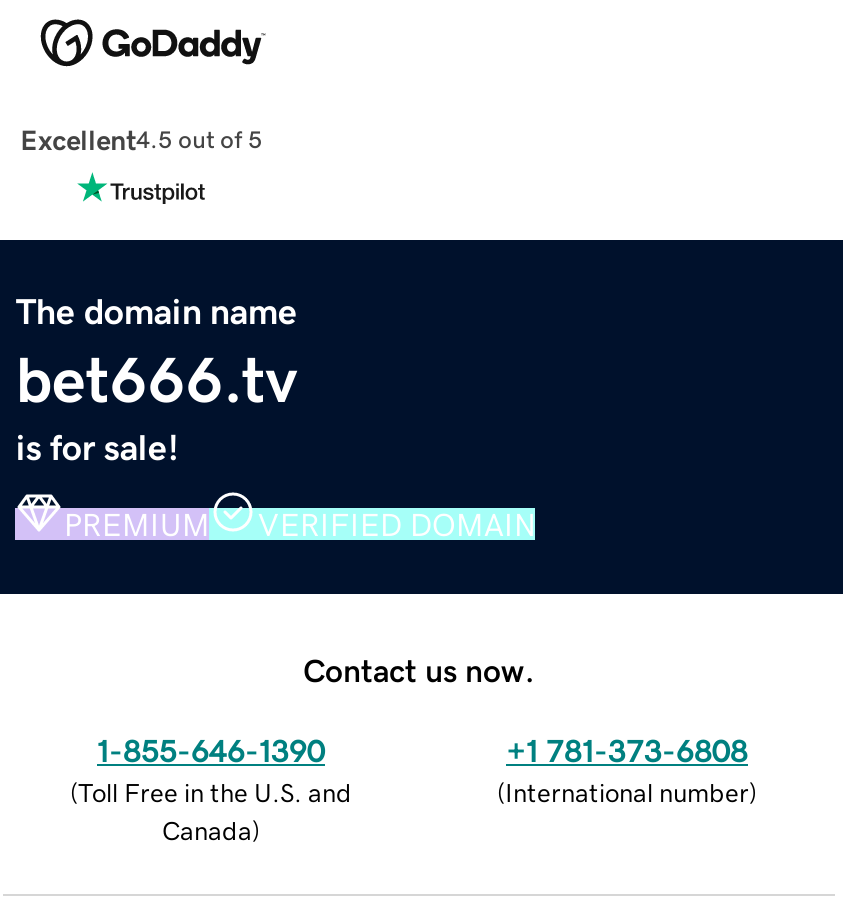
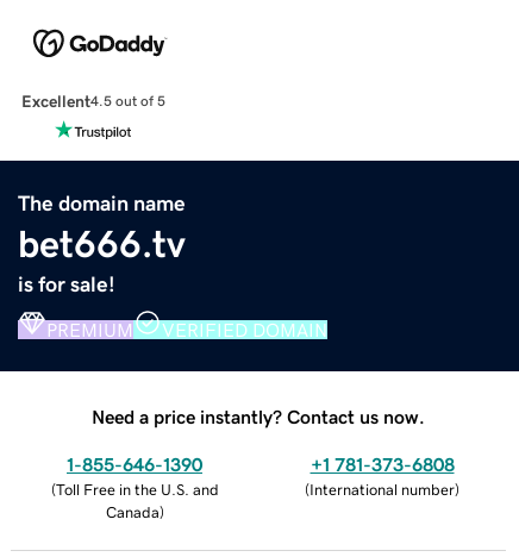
- Contact us now.
+ Need a price instantly? Contact us now.
